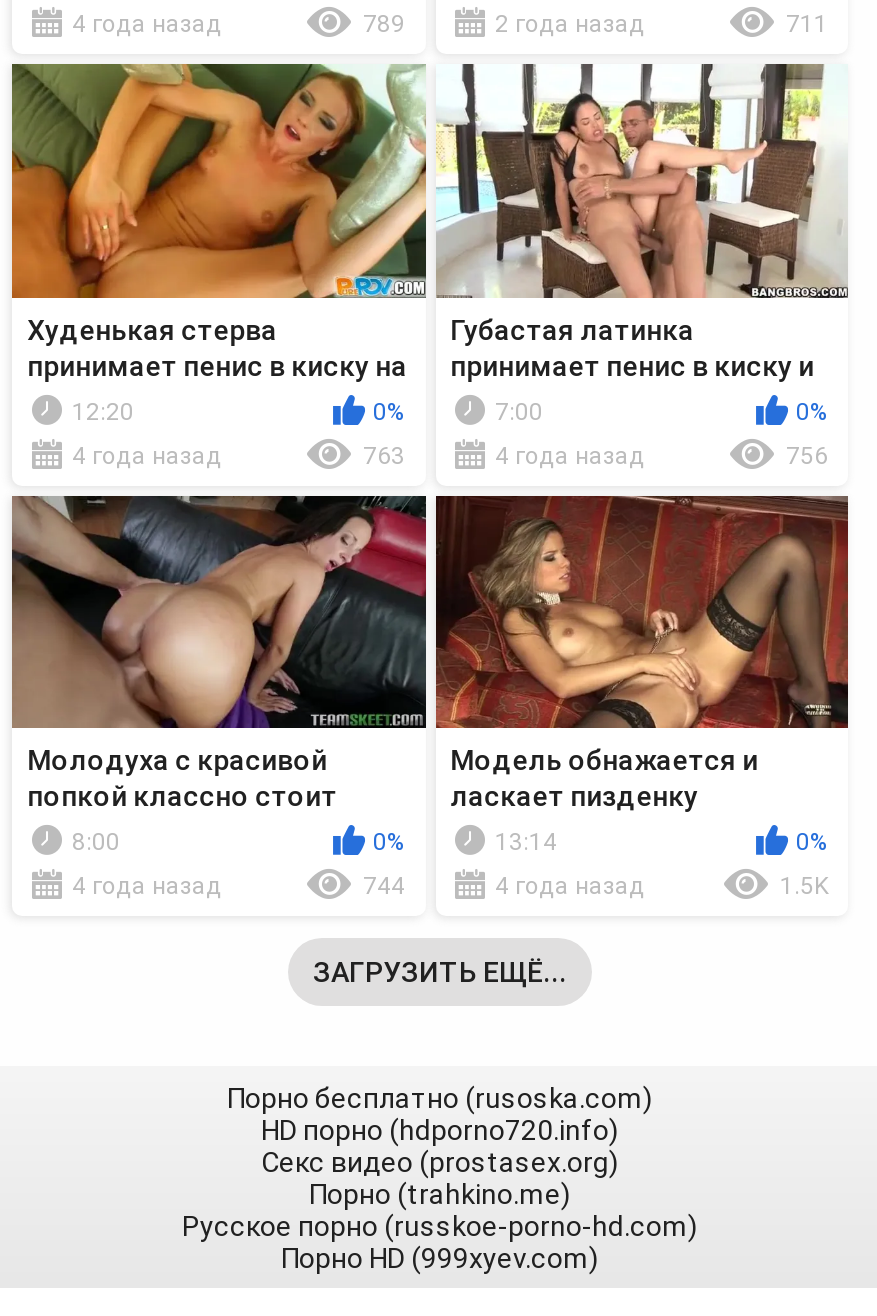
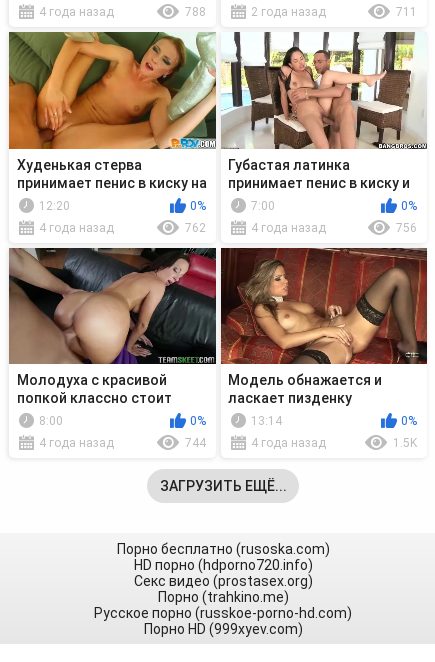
- 789
+ 788

- 763
+ 762
